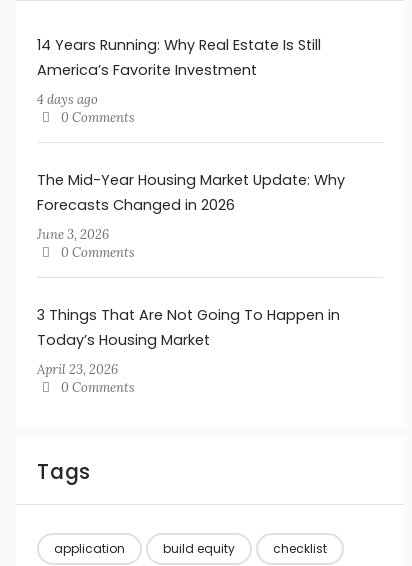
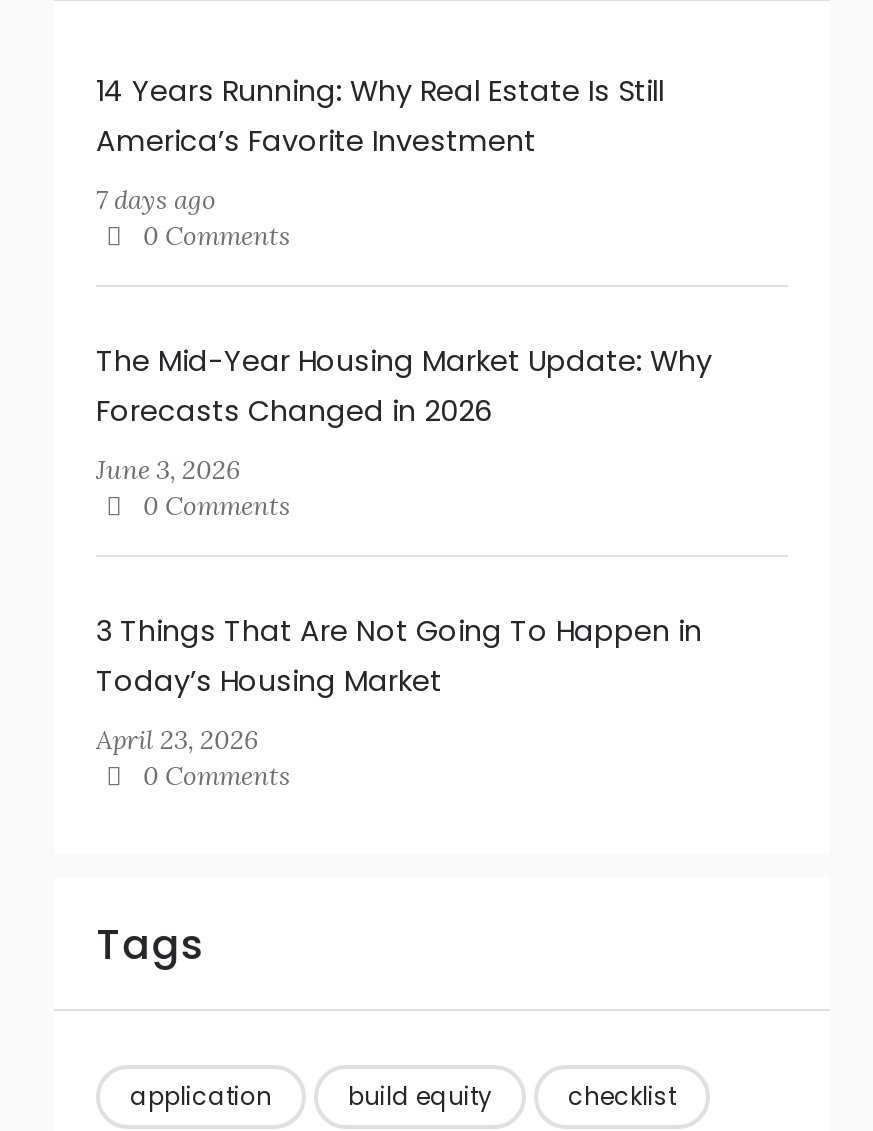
- 4 days ago
+ 7 days ago
